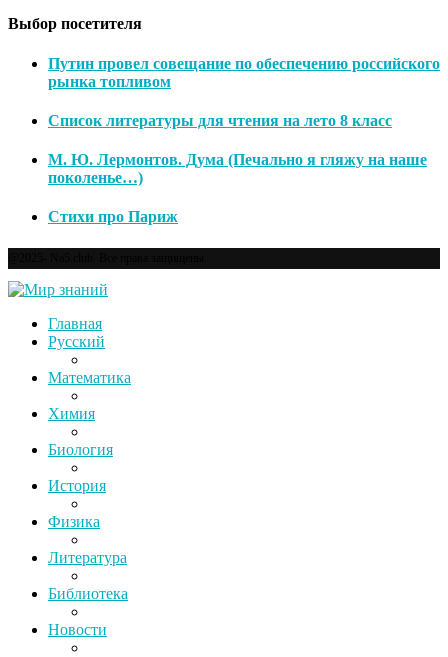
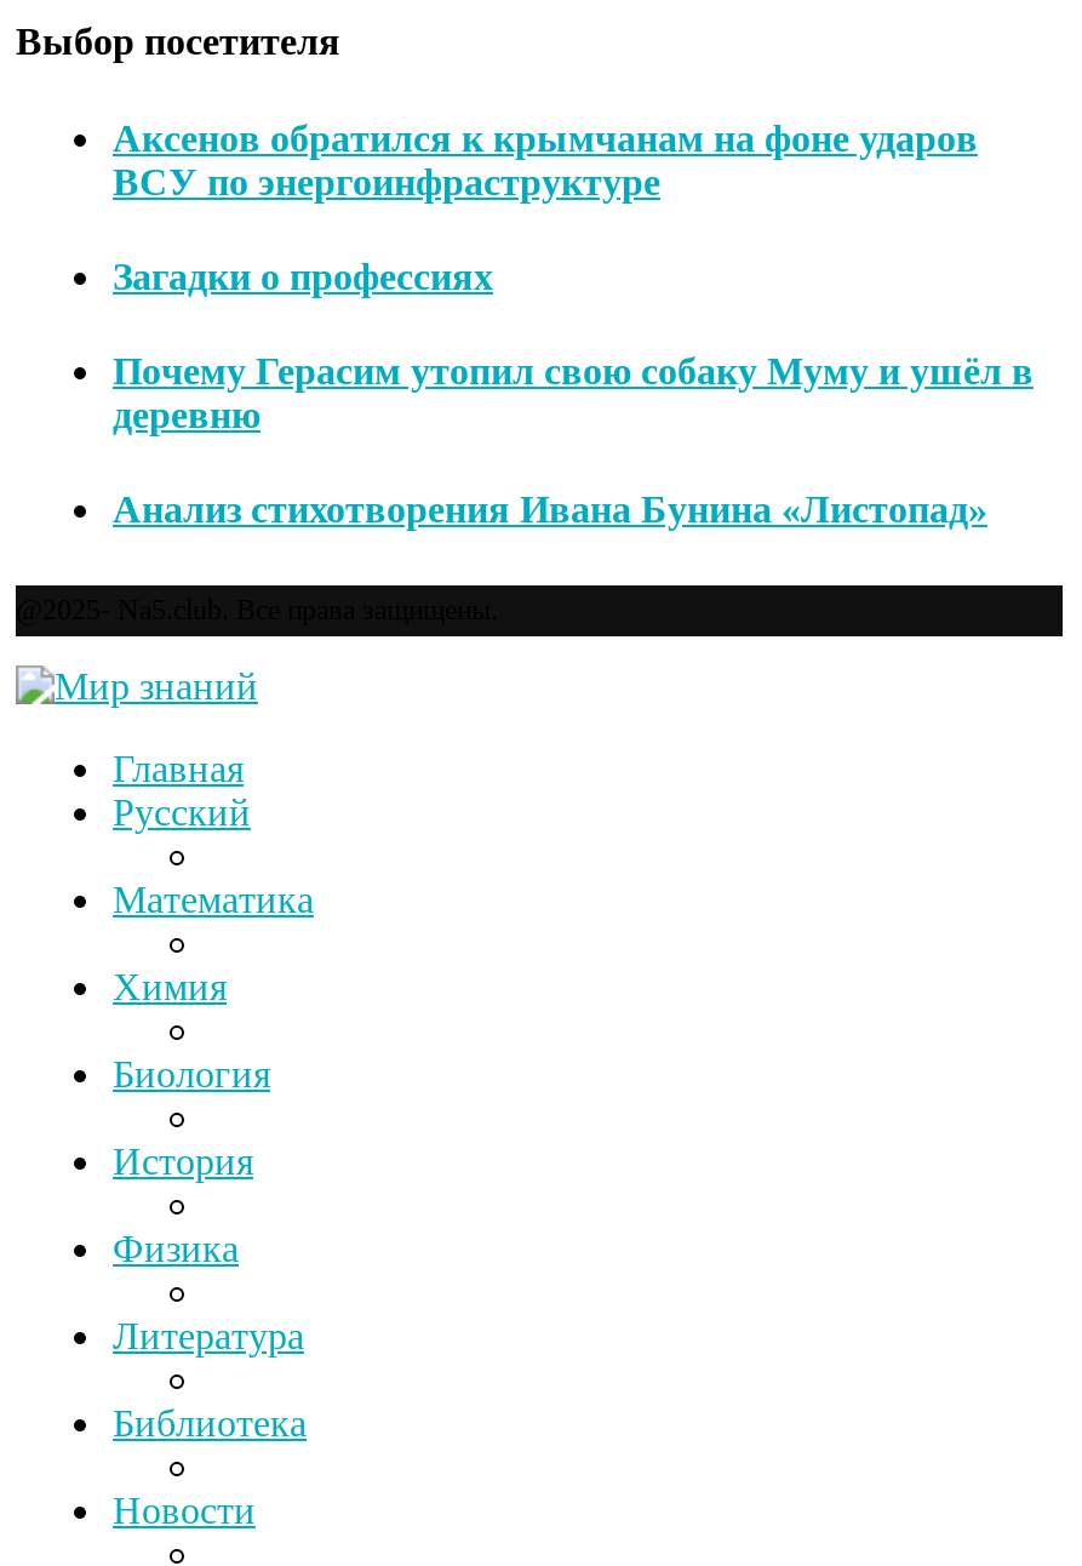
- Путин провел совещание по обеспечению российского
- рынка топливом
+ Аксенов обратился к крымчанам на фоне ударов
+ ВСУ по энергоинфраструктуре

- Список литературы для чтения на лето 8 класс
+ Загадки о профессиях

- М. Ю. Лермонтов. Дума (Печально я гляжу на наше
- поколенье…)
+ Почему Герасим утопил свою собаку Муму и ушёл в
+ деревню

- Стихи про Париж
+ Анализ стихотворения Ивана Бунина «Листопад»
